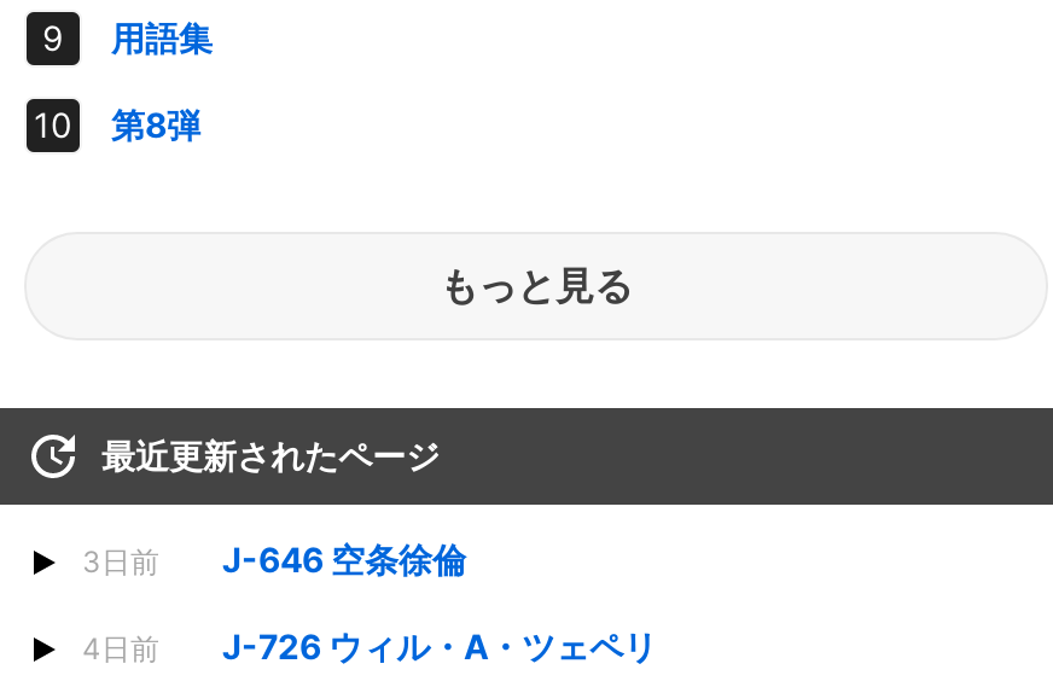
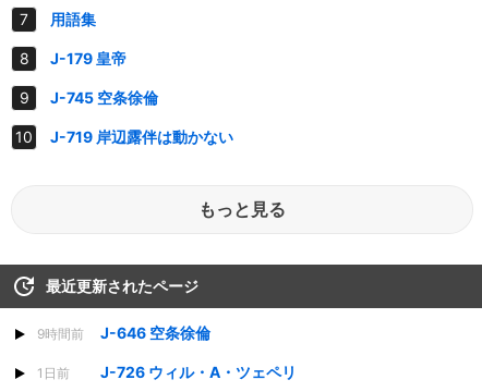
- 第8弾
+ J-179 皇帝
+ J-745 空条徐倫
+ J-719 岸辺露伴は動かない

- 3日前 J-646 空条徐倫
+ 9時間前 J-646 空条徐倫

- 4日前 J-726 ウィル・A・ツェペリ
+ 1日前 J-726 ウィル・A・ツェペリ
